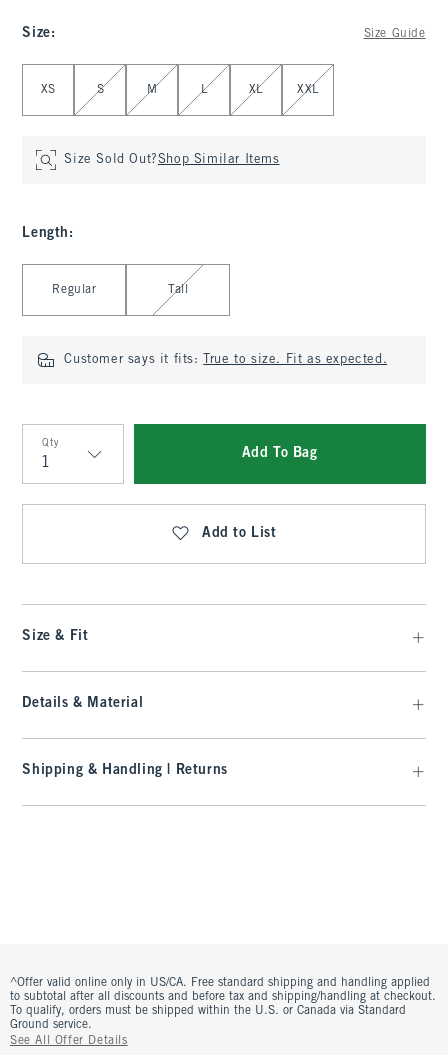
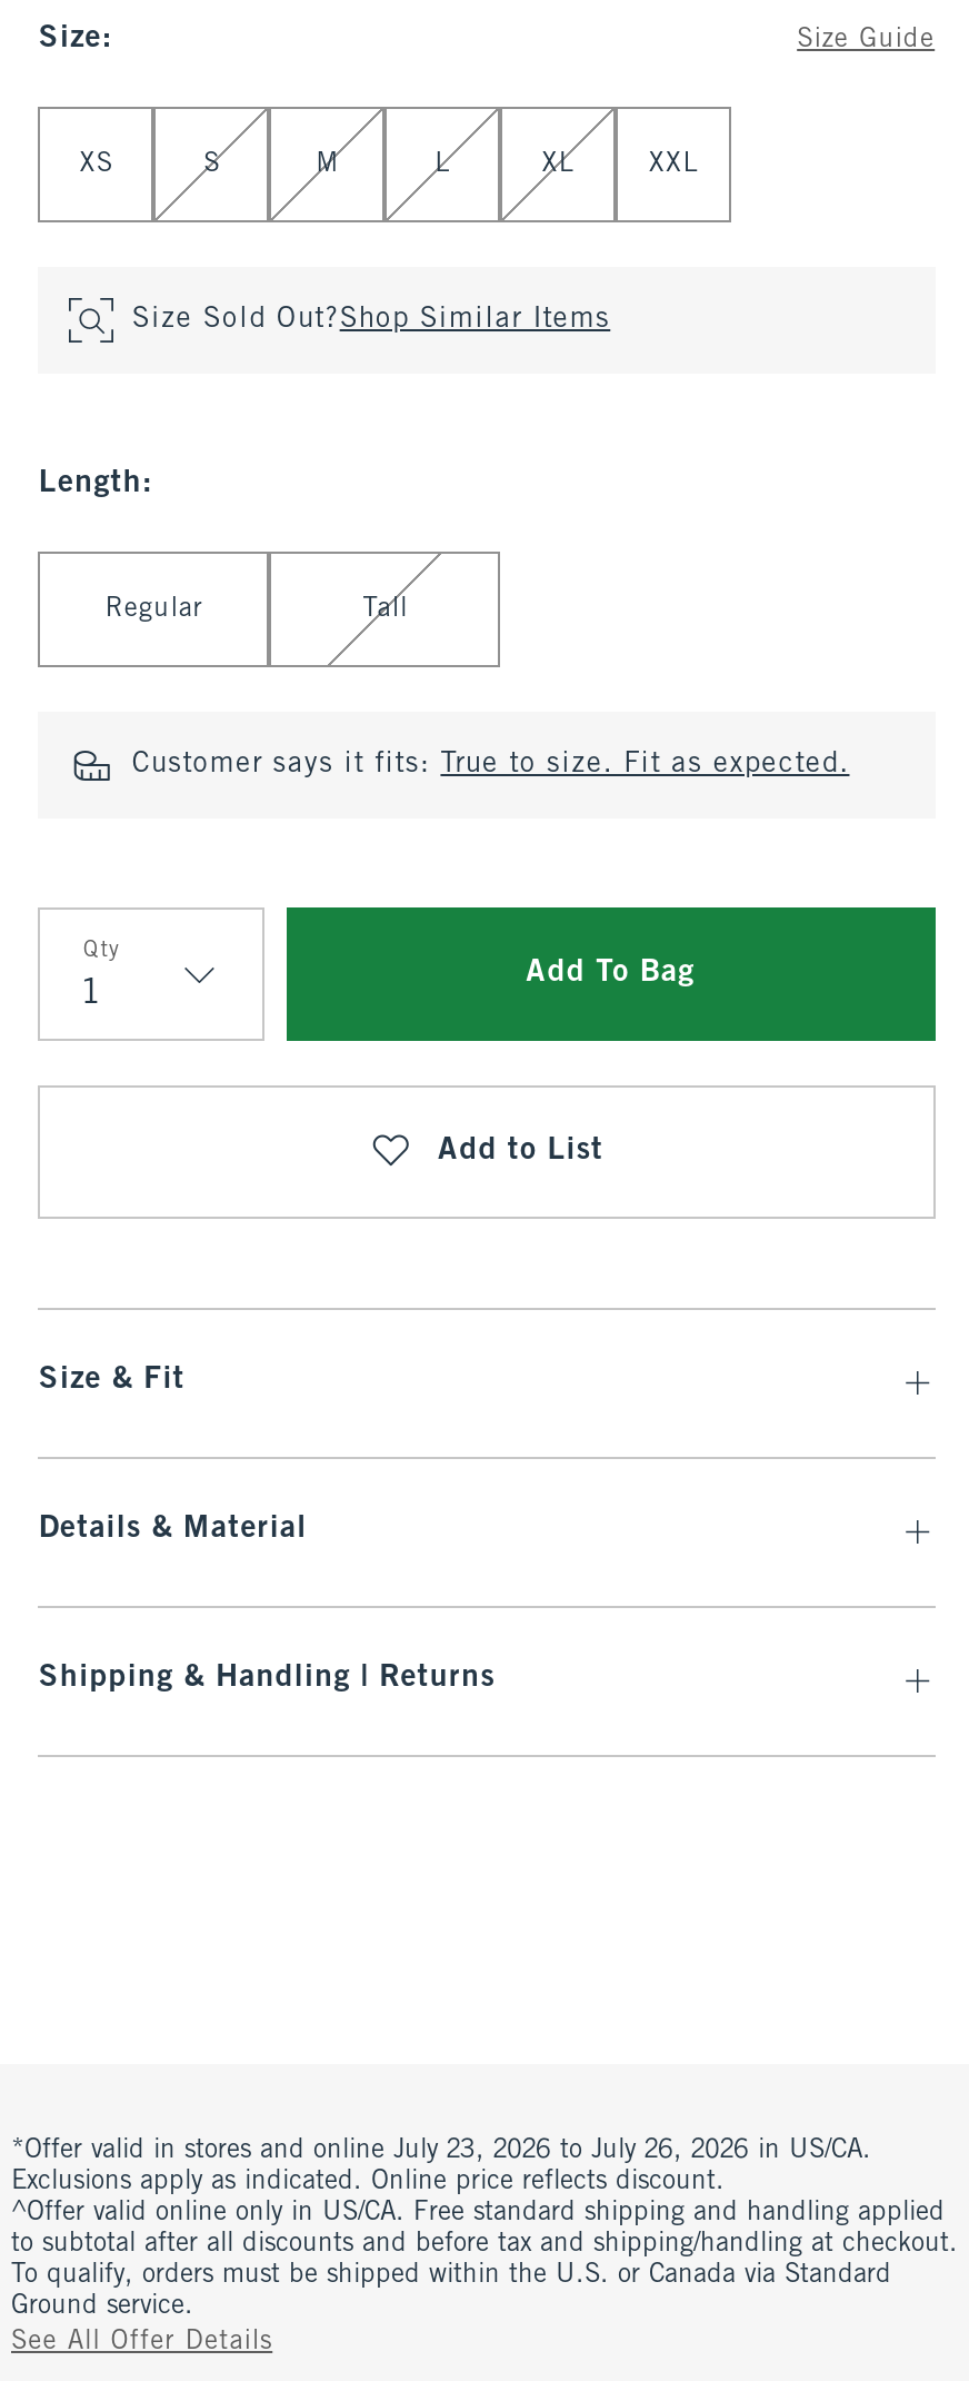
+ *Offer valid in stores and online July 23, 2026 to July 26, 2026 in US/CA.
+ Exclusions apply as indicated. Online price reflects discount.
